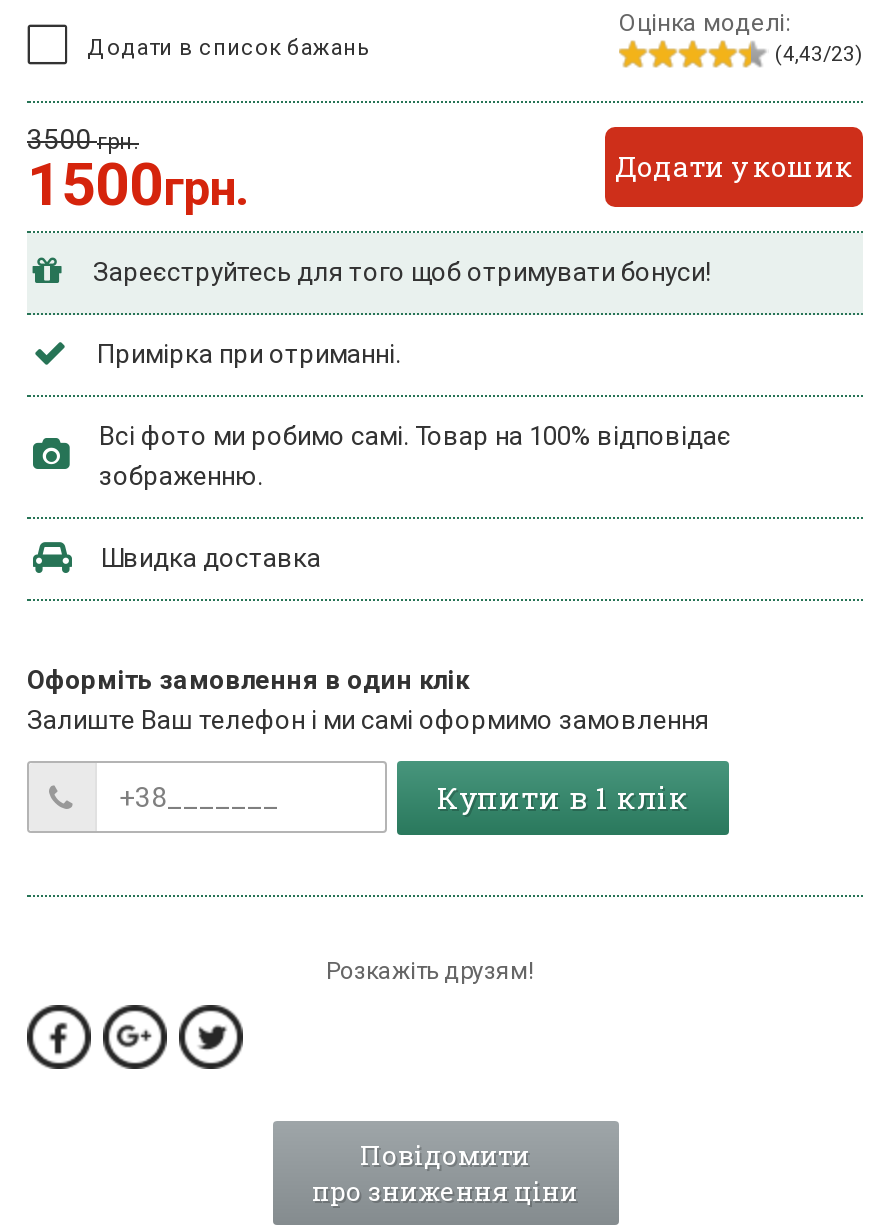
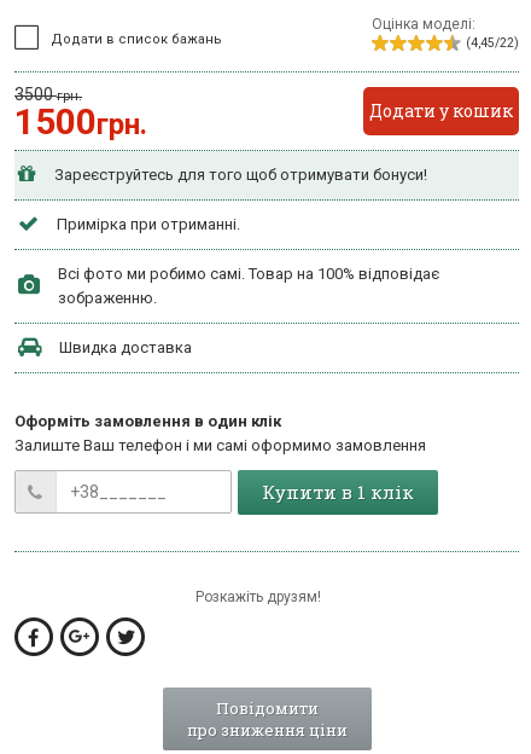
- (4,43/23)
+ (4,45/22)
